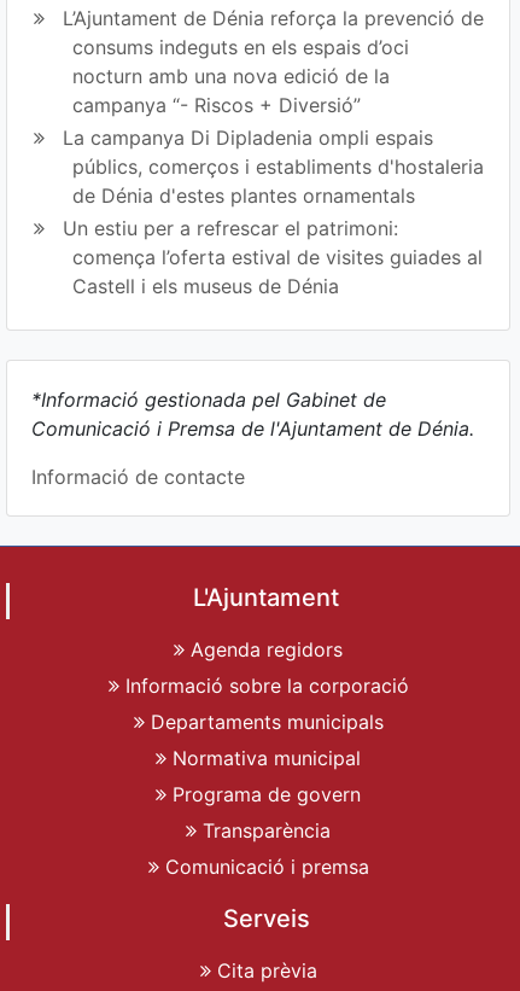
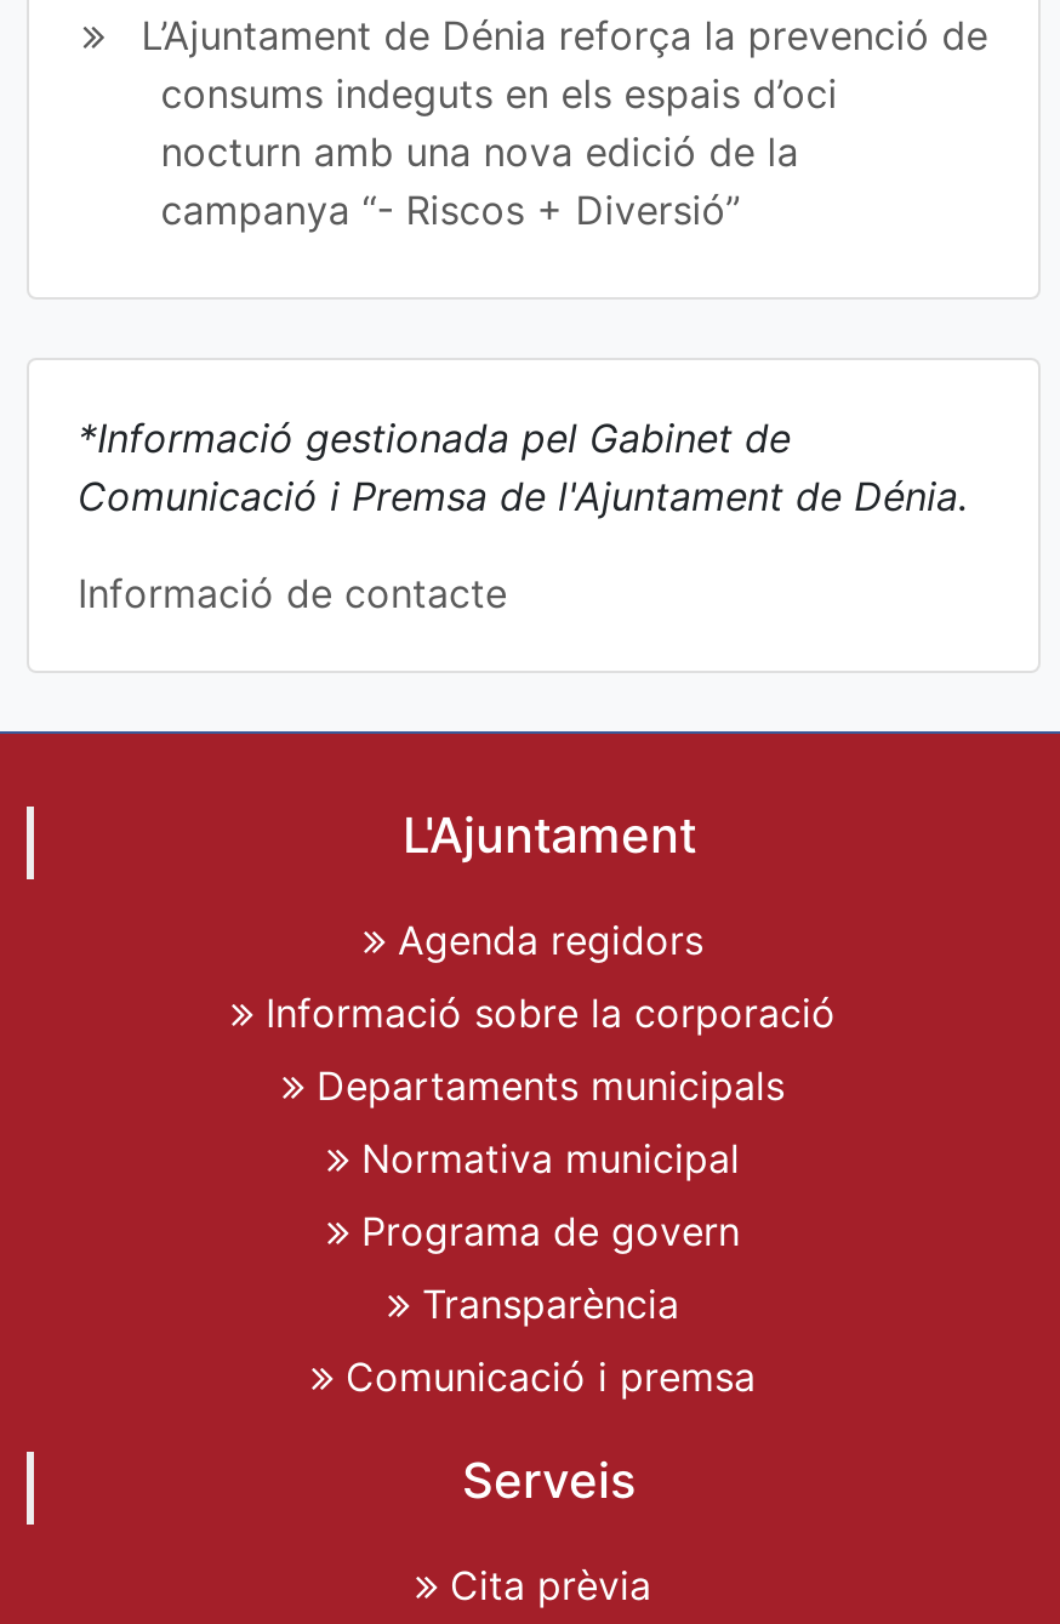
- La campanya Di Dipladenia ompli espais
- públics, comerços i establiments d'hostaleria
- de Dénia d'estes plantes ornamentals
- Un estiu per a refrescar el patrimoni:
- comença l’oferta estival de visites guiades al
- Castell i els museus de Dénia
